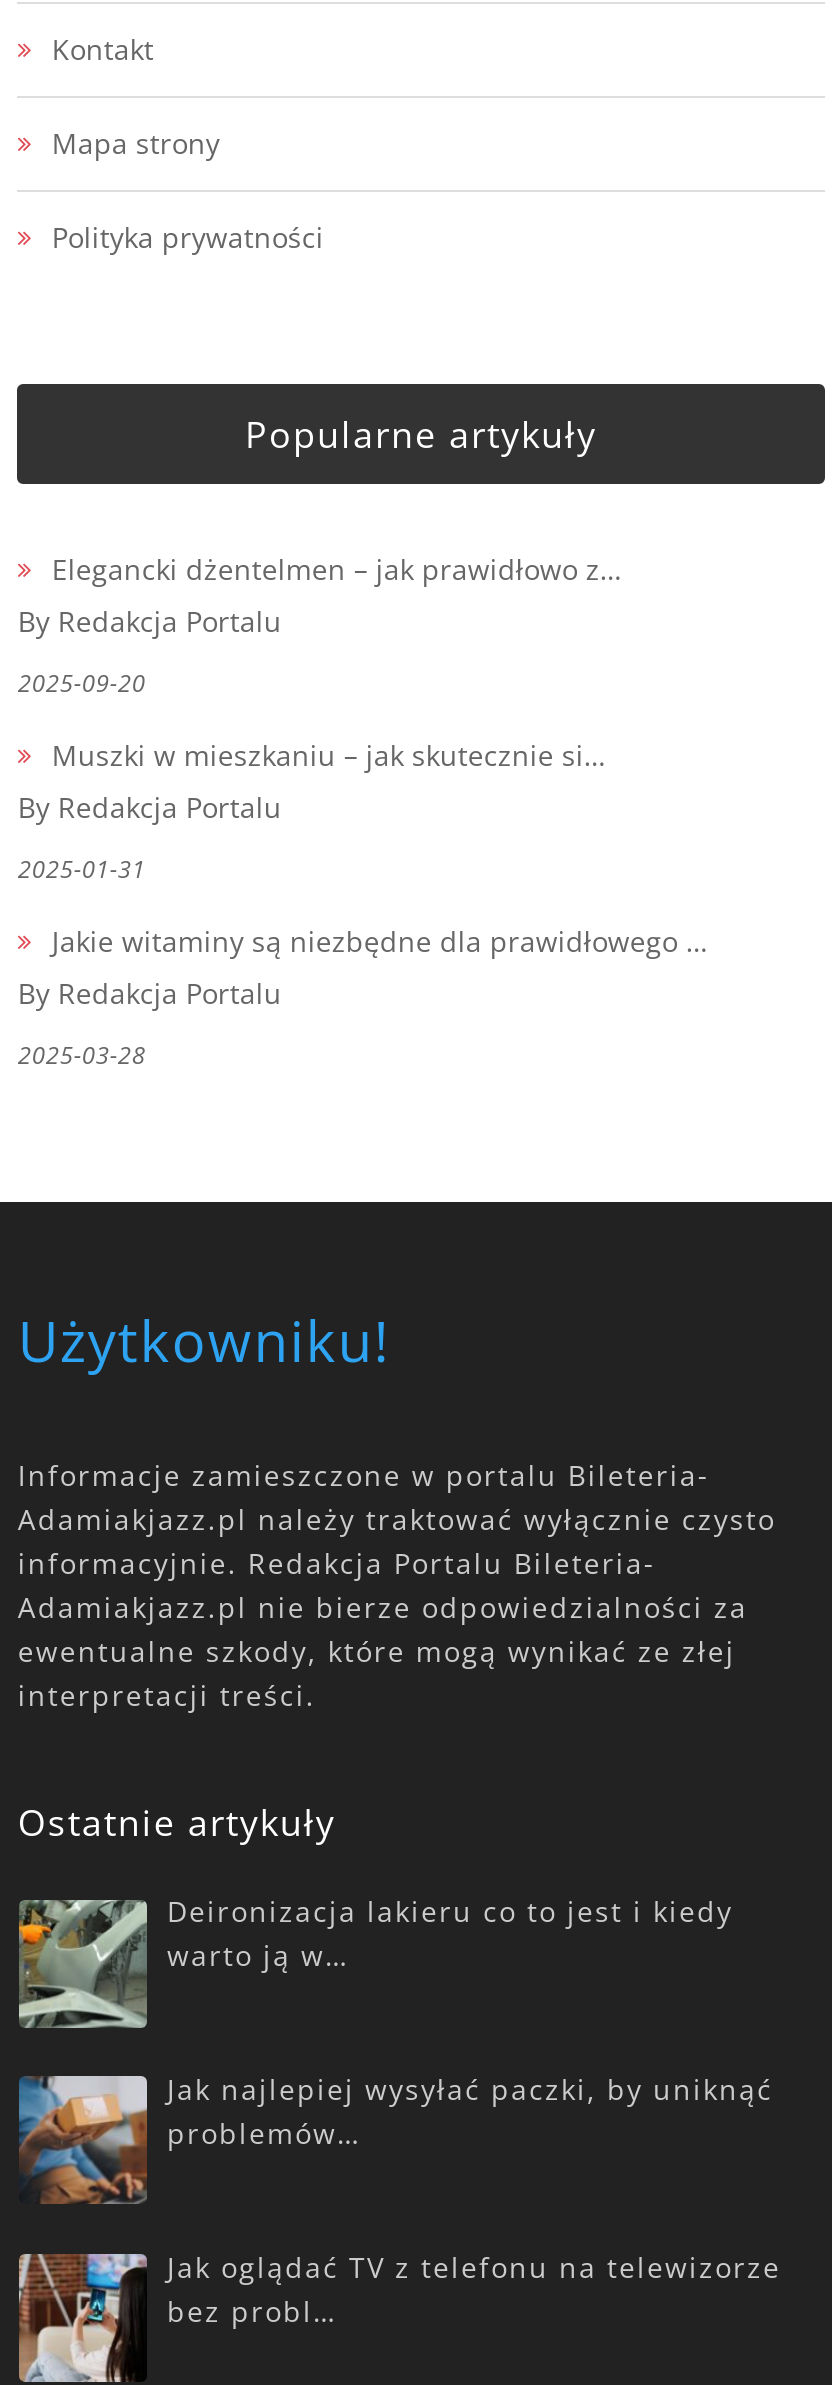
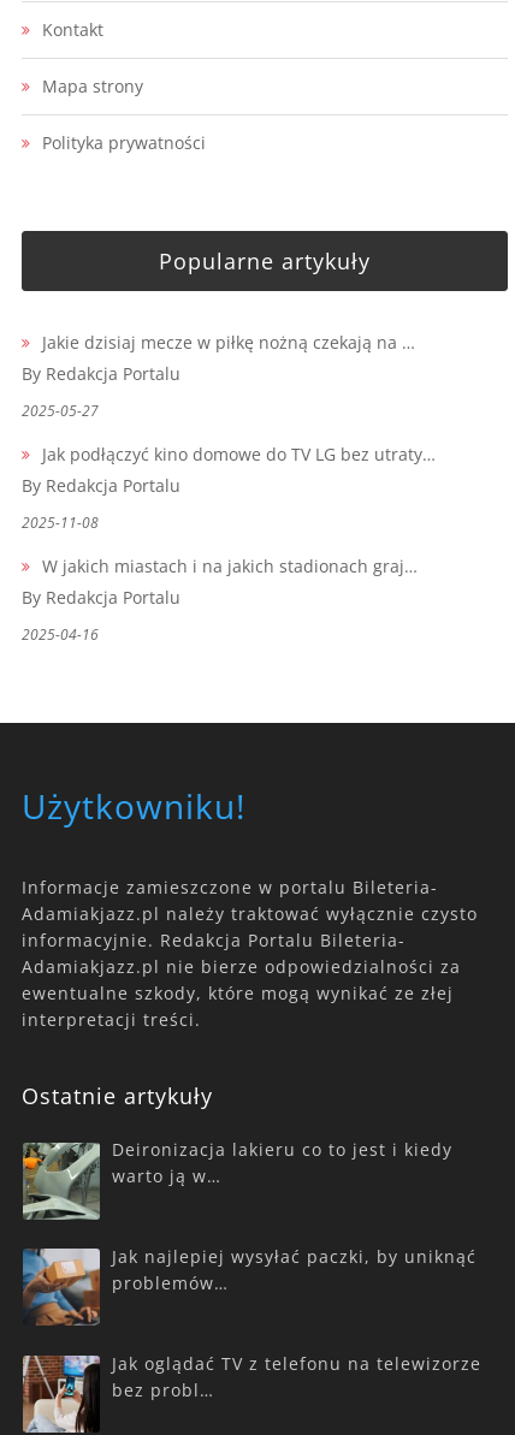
- Elegancki dżentelmen – jak prawidłowo z…
+ Jakie dzisiaj mecze w piłkę nożną czekają na …

- 2025-09-20
+ 2025-05-27

- Muszki w mieszkaniu – jak skutecznie si…
+ Jak podłączyć kino domowe do TV LG bez utraty…

- 2025-01-31
+ 2025-11-08

- Jakie witaminy są niezbędne dla prawidłowego …
+ W jakich miastach i na jakich stadionach graj…

- 2025-03-28
+ 2025-04-16
